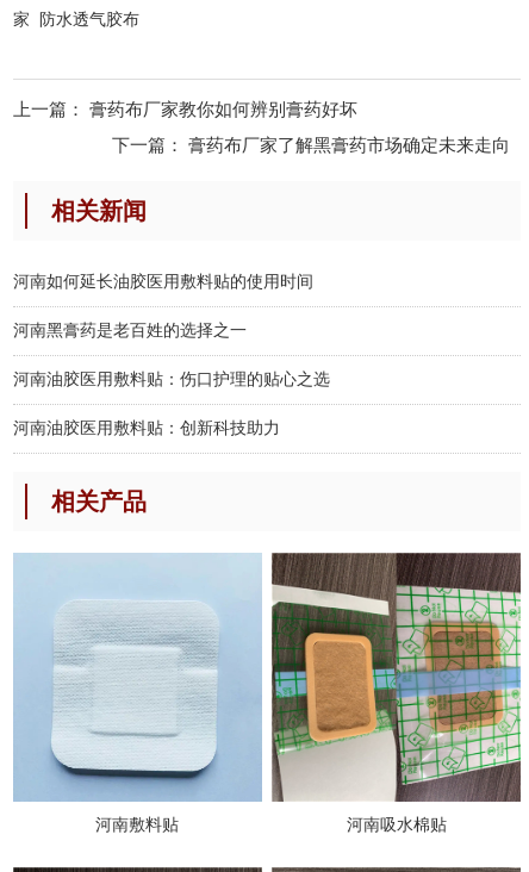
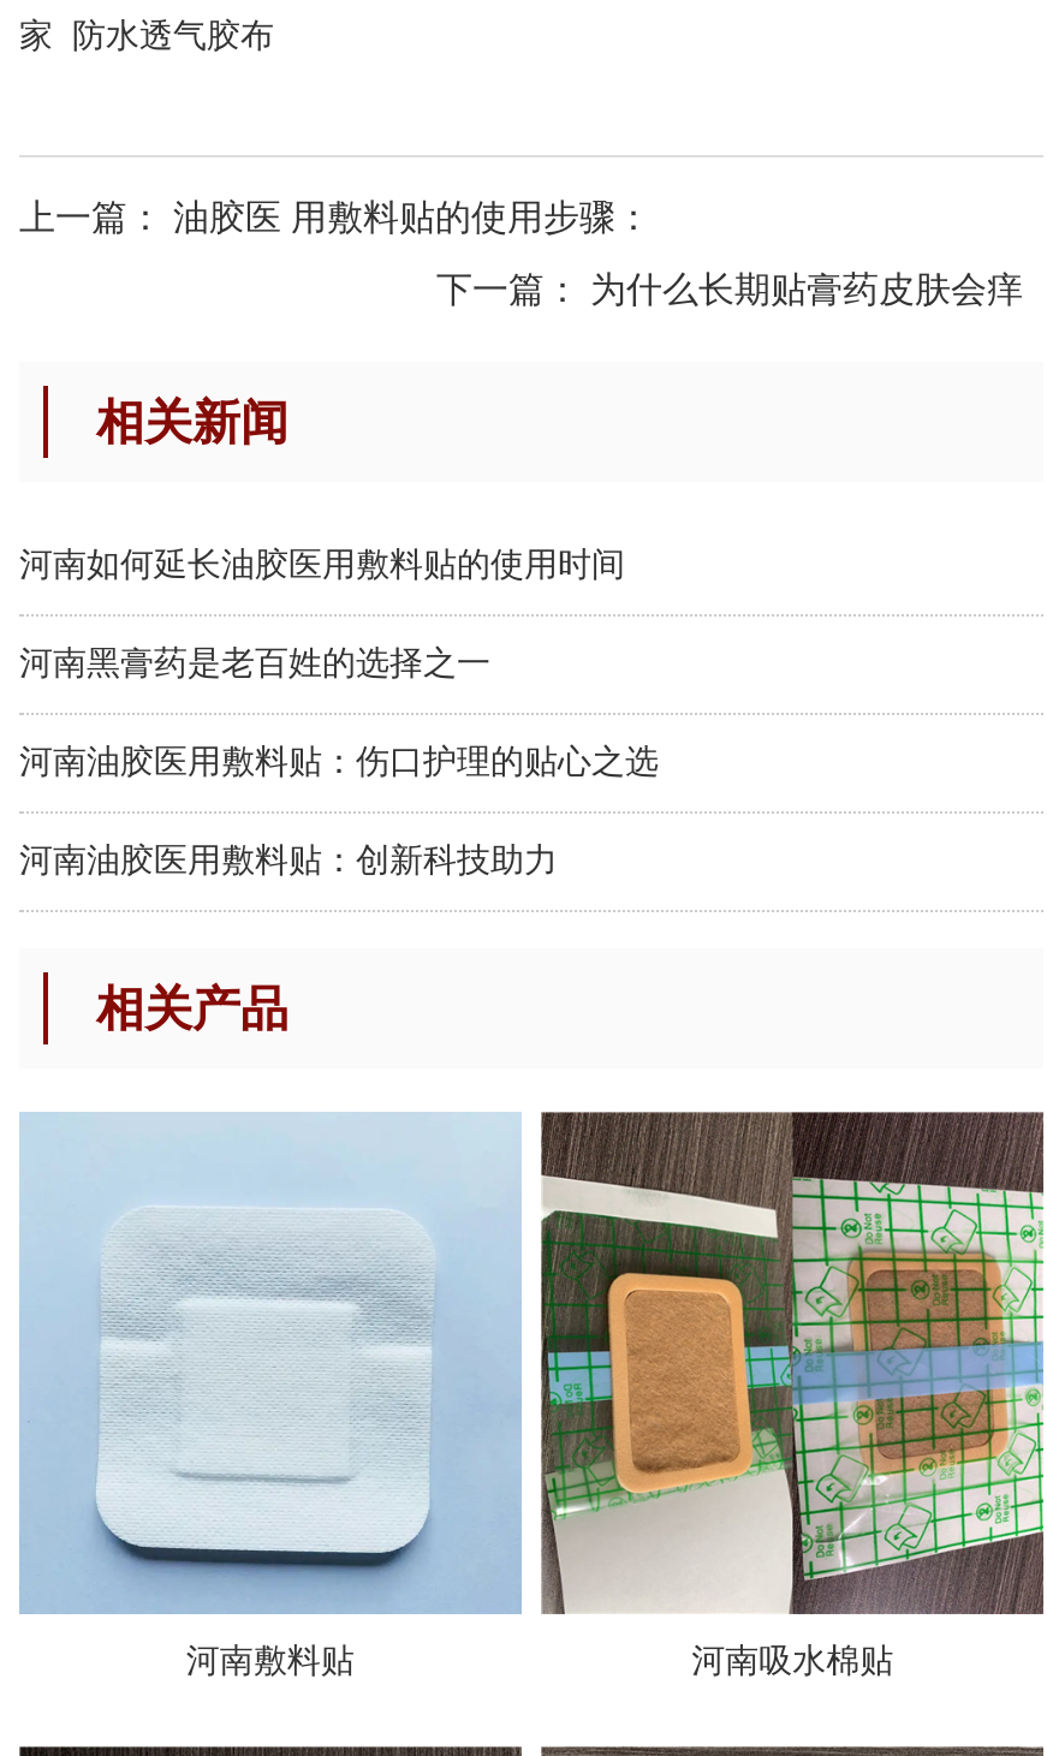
- 上一篇：膏药布厂家教你如何辨别膏药好坏
+ 上一篇：油胶医 用敷料贴的使用步骤：

- 下一篇：膏药布厂家了解黑膏药市场确定未来走向
+ 下一篇：为什么长期贴膏药皮肤会痒
